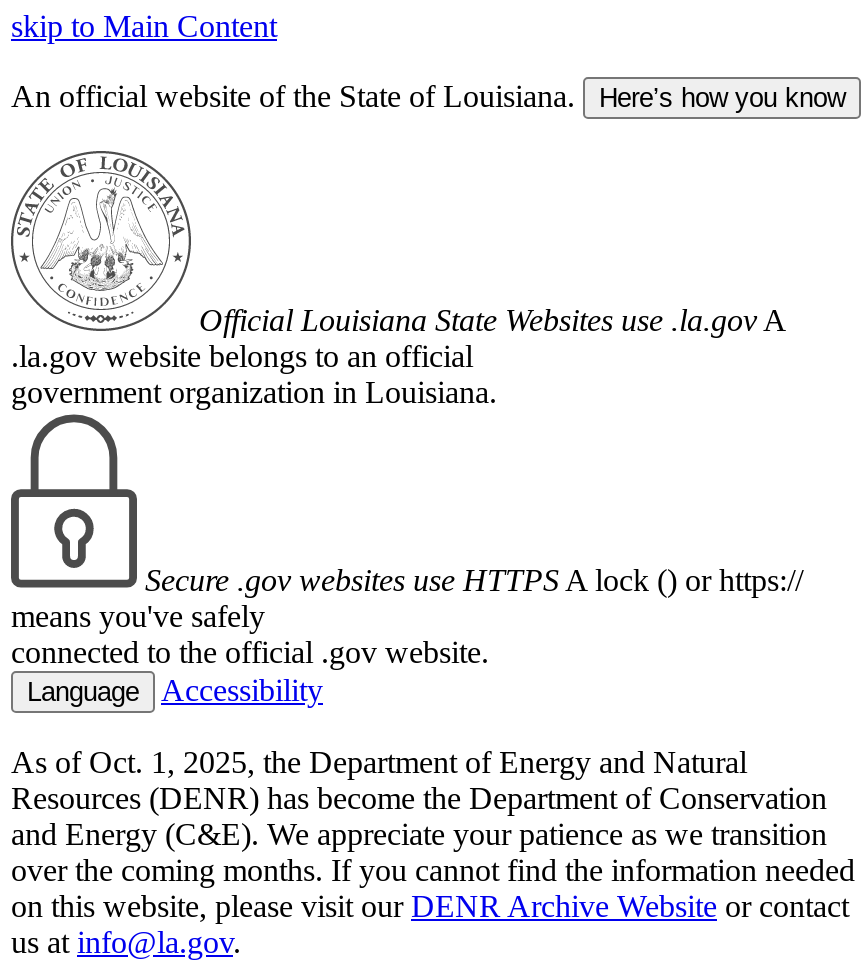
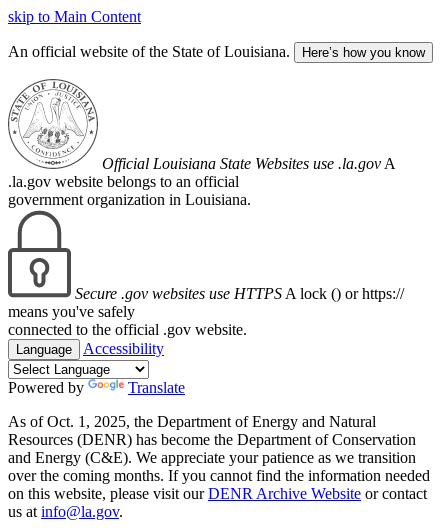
+ Powered by
+ Translate
